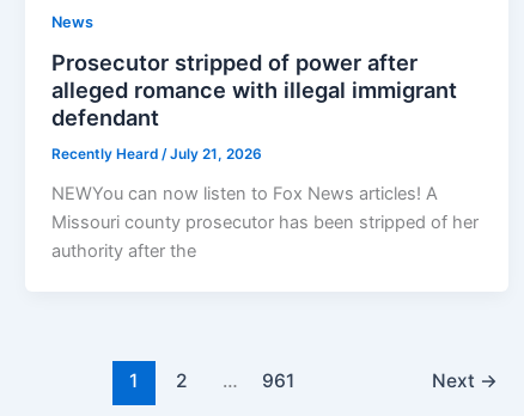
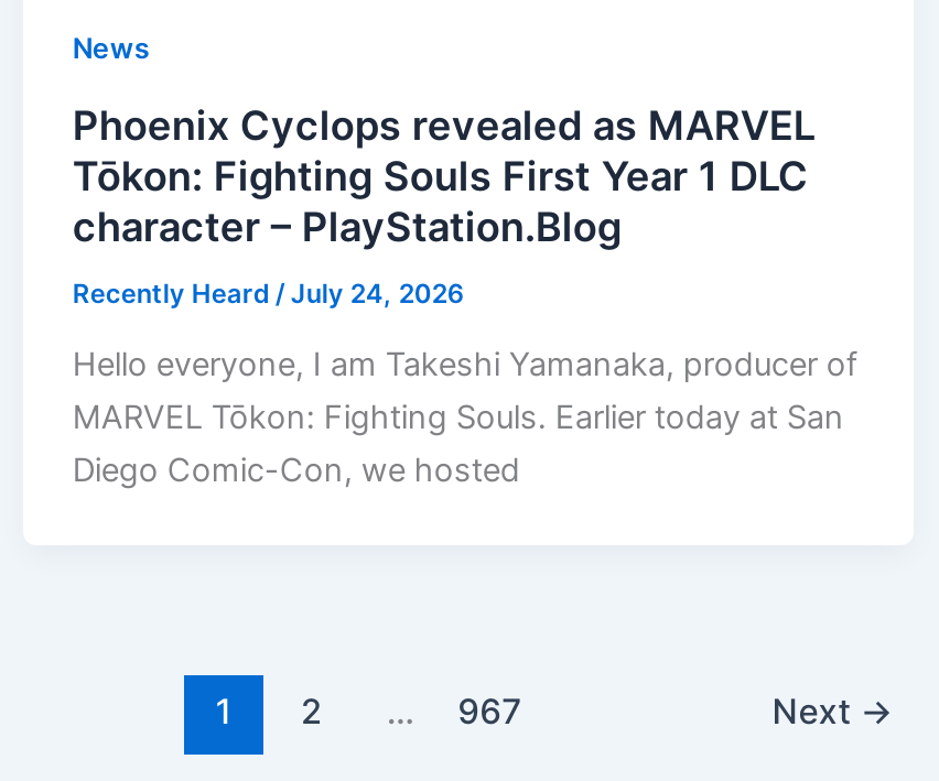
- Prosecutor stripped of power after
- alleged romance with illegal immigrant
- defendant
+ Phoenix Cyclops revealed as MARVEL
+ Tōkon: Fighting Souls First Year 1 DLC
+ character – PlayStation.Blog

- Recently Heard / July 21, 2026
+ Recently Heard / July 24, 2026

- NEWYou can now listen to Fox News articles! A
- Missouri county prosecutor has been stripped of her
- authority after the
+ Hello everyone, I am Takeshi Yamanaka, producer of
+ MARVEL Tōkon: Fighting Souls. Earlier today at San
+ Diego Comic-Con, we hosted

- 961
+ 967
